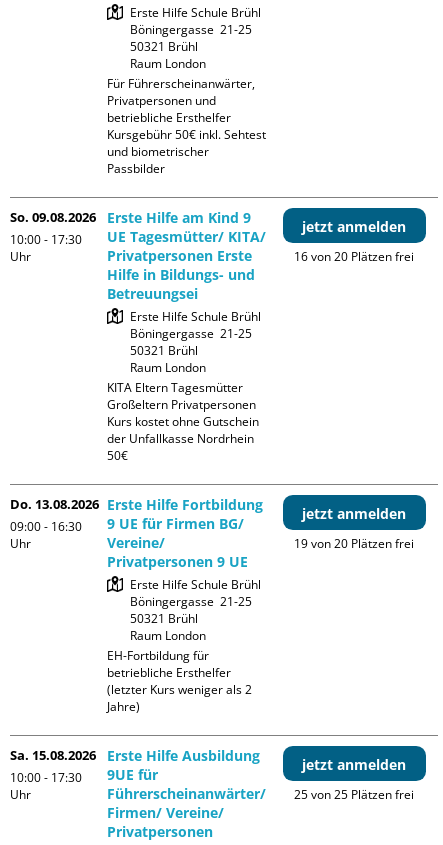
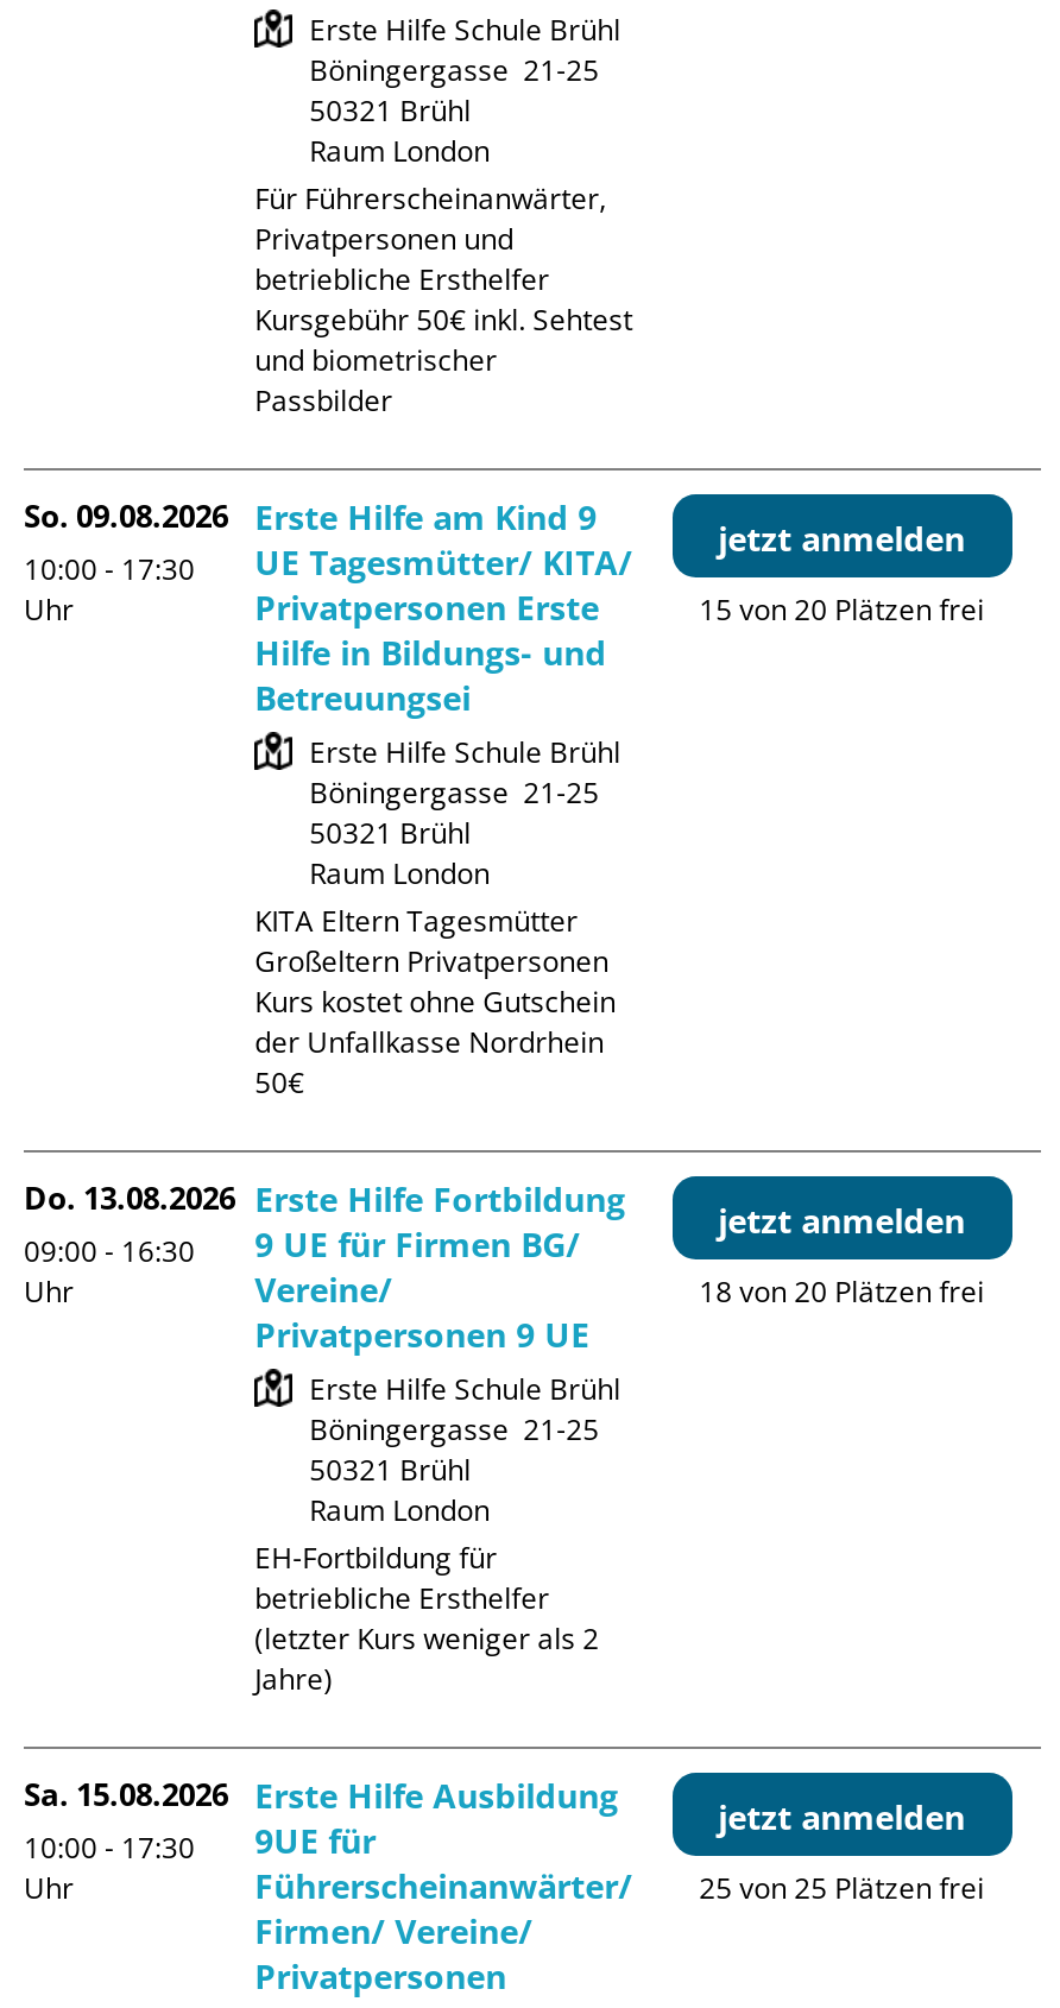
- 16 von 20 Plätzen frei
+ 15 von 20 Plätzen frei

- 19 von 20 Plätzen frei
+ 18 von 20 Plätzen frei
